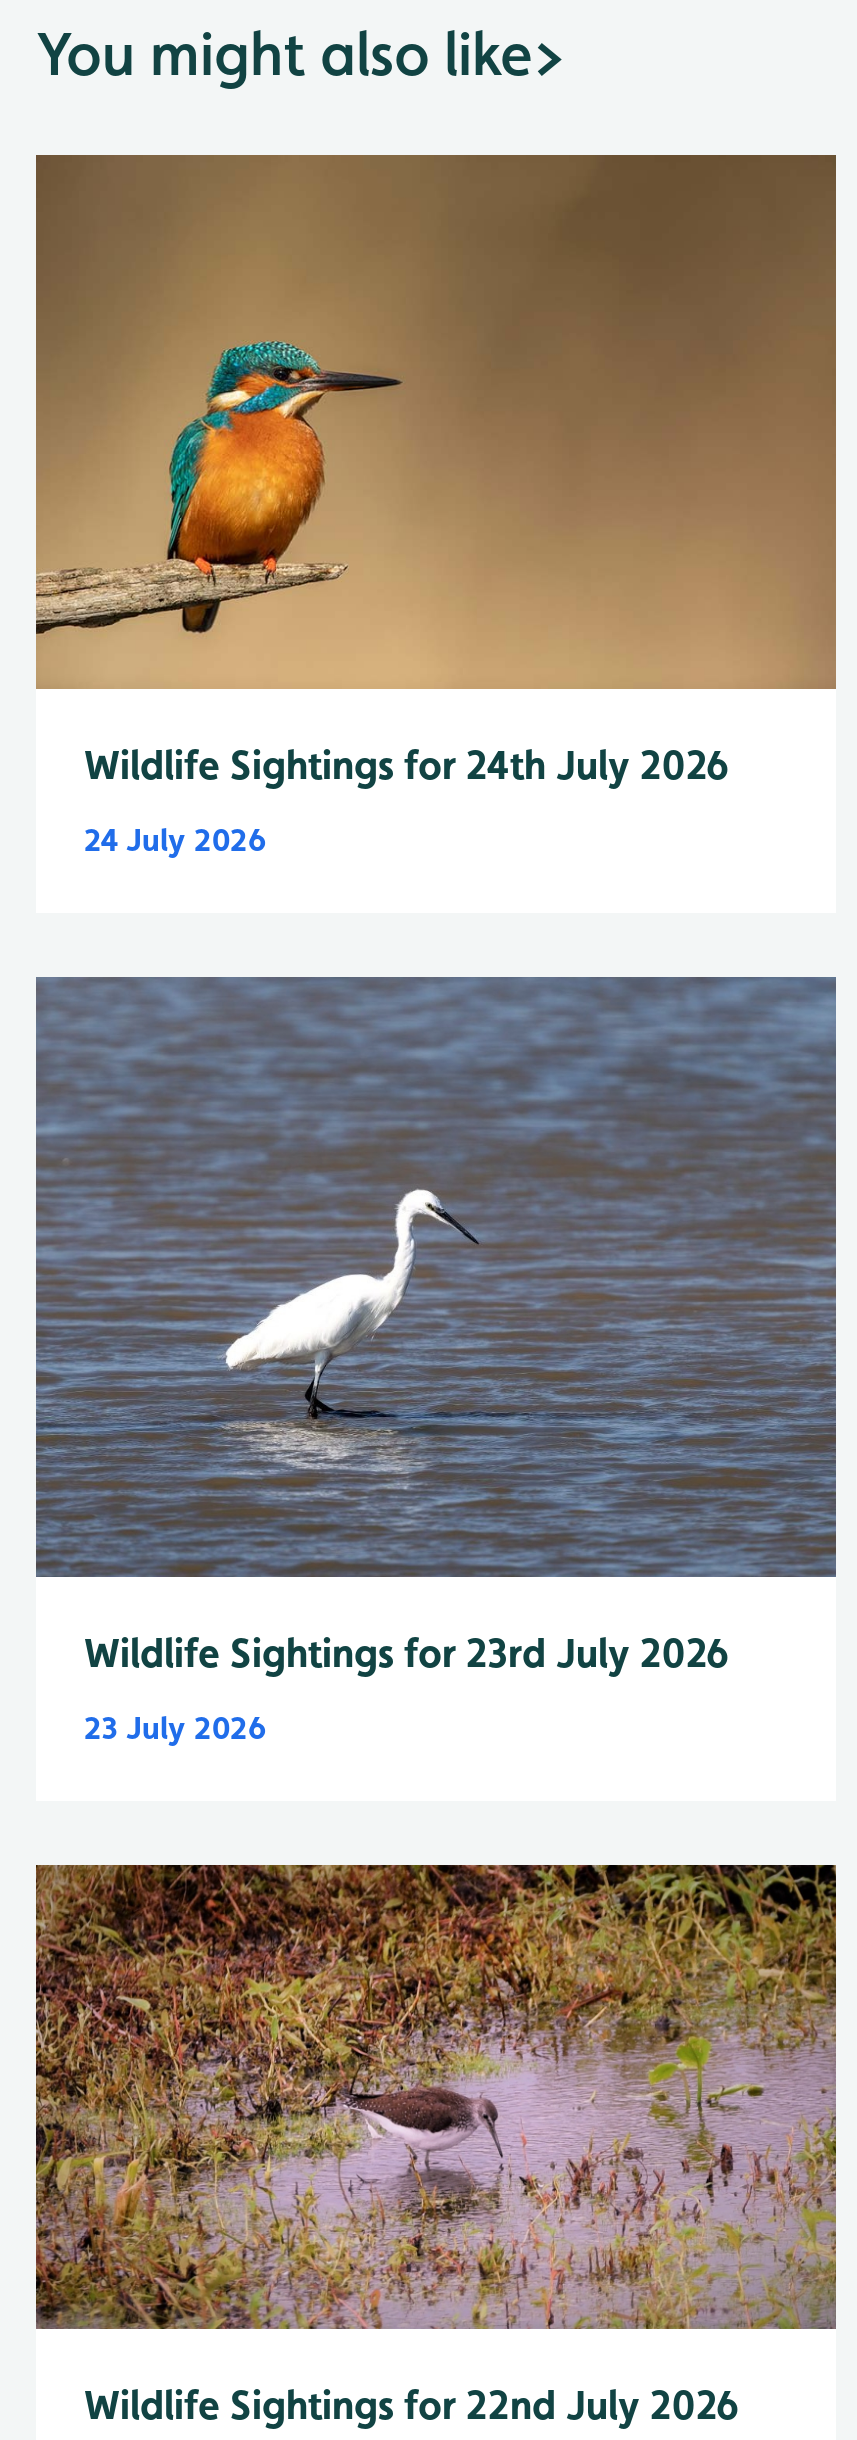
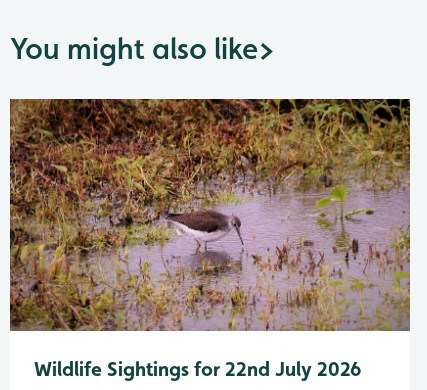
- [image]
- Wildlife Sightings for 24th July 2026
- 24 July 2026

- [image]
- Wildlife Sightings for 23rd July 2026
- 23 July 2026
